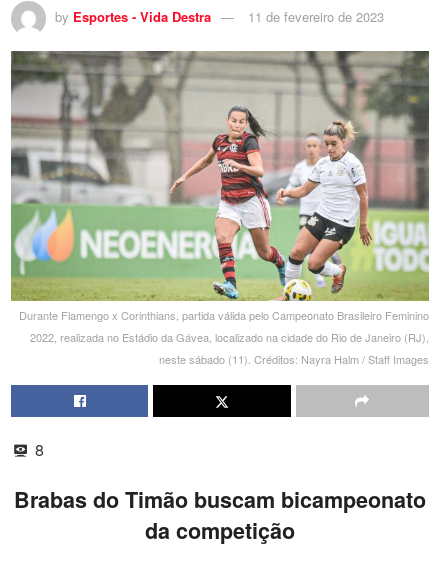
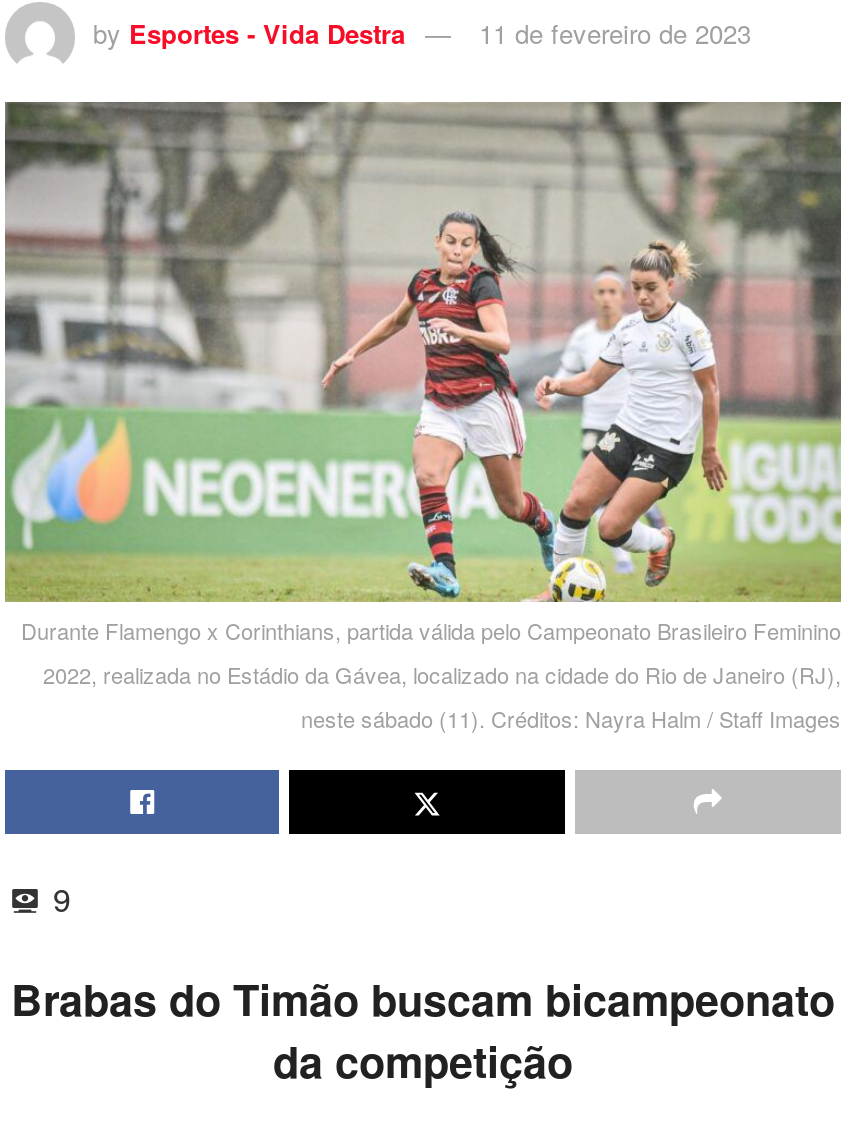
- 8
+ 9
